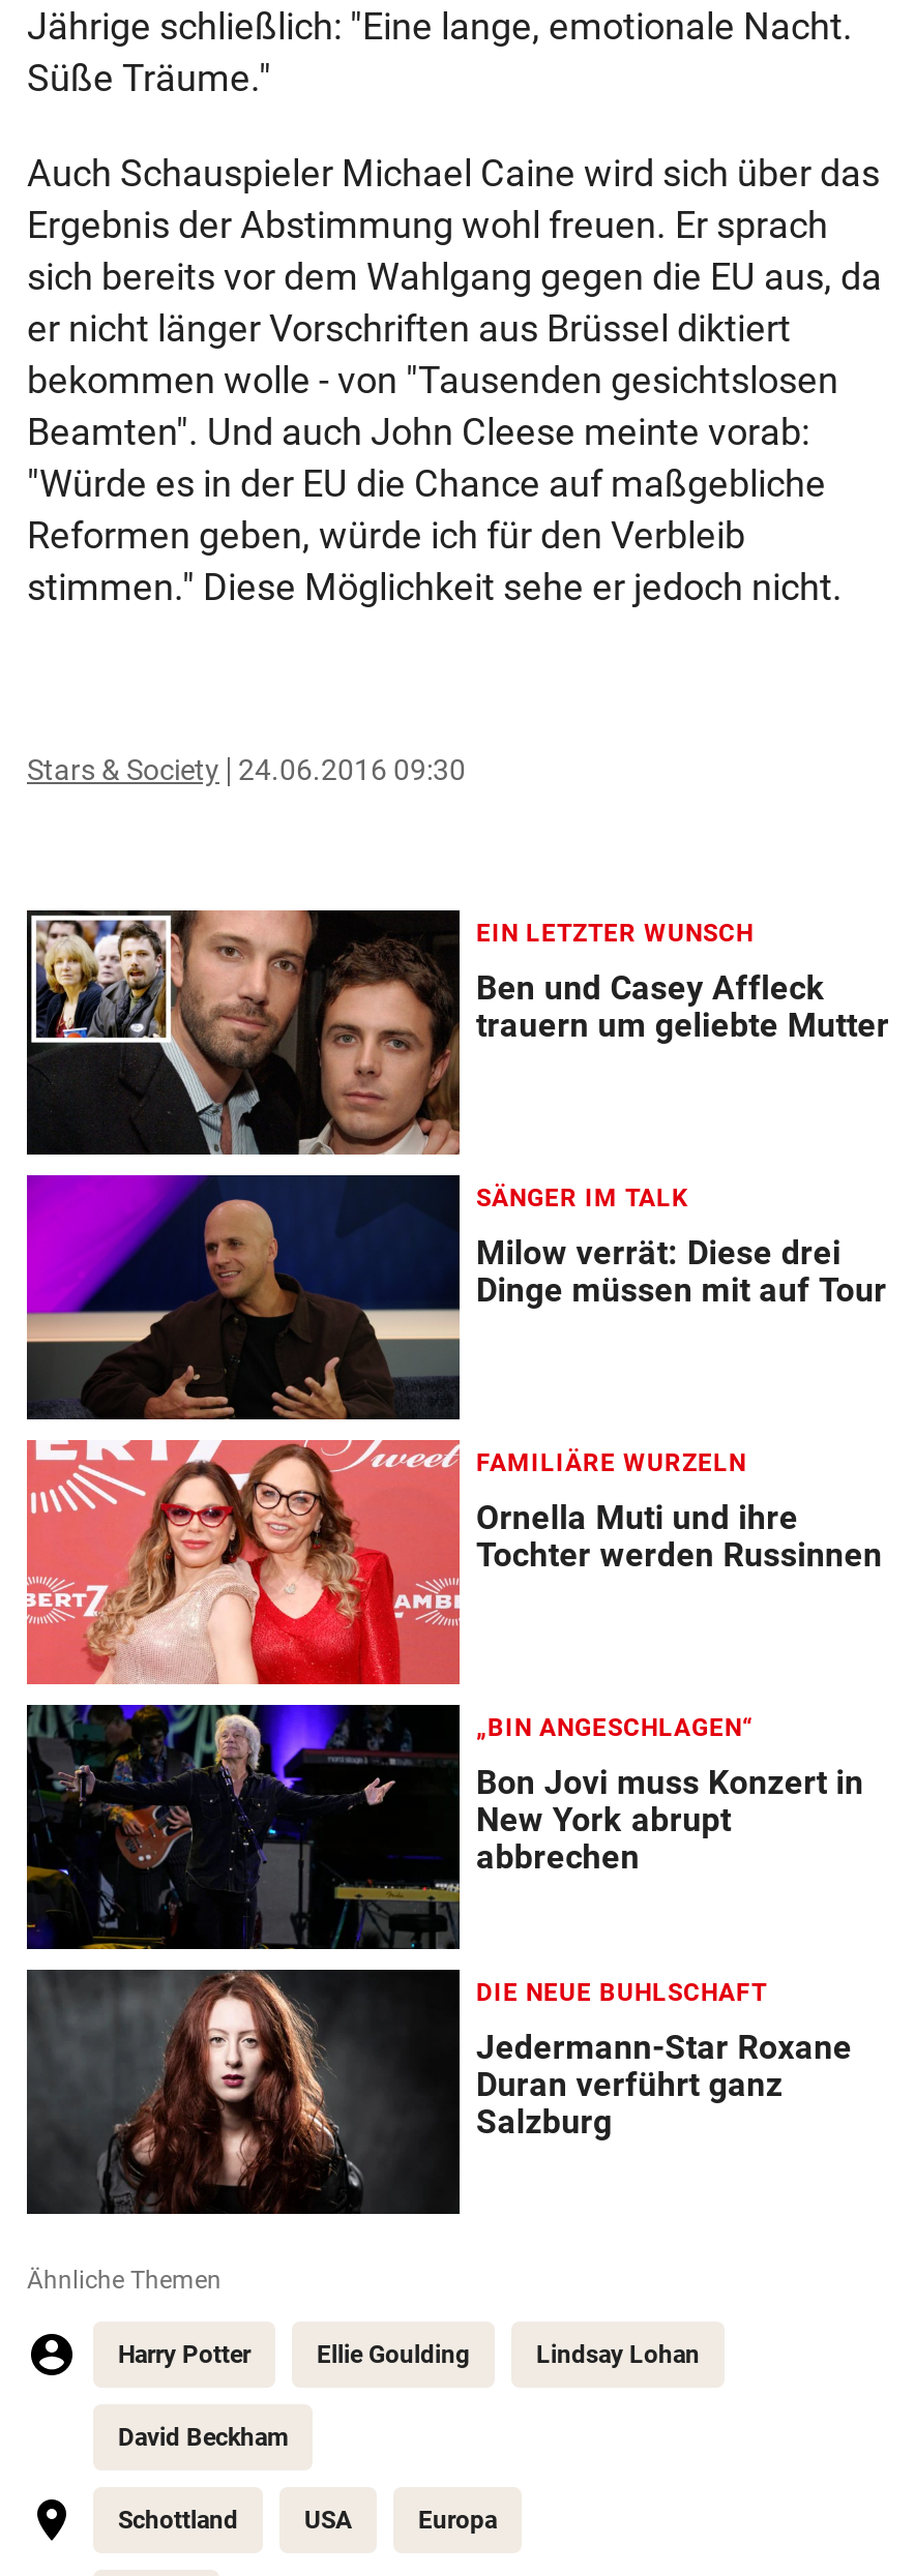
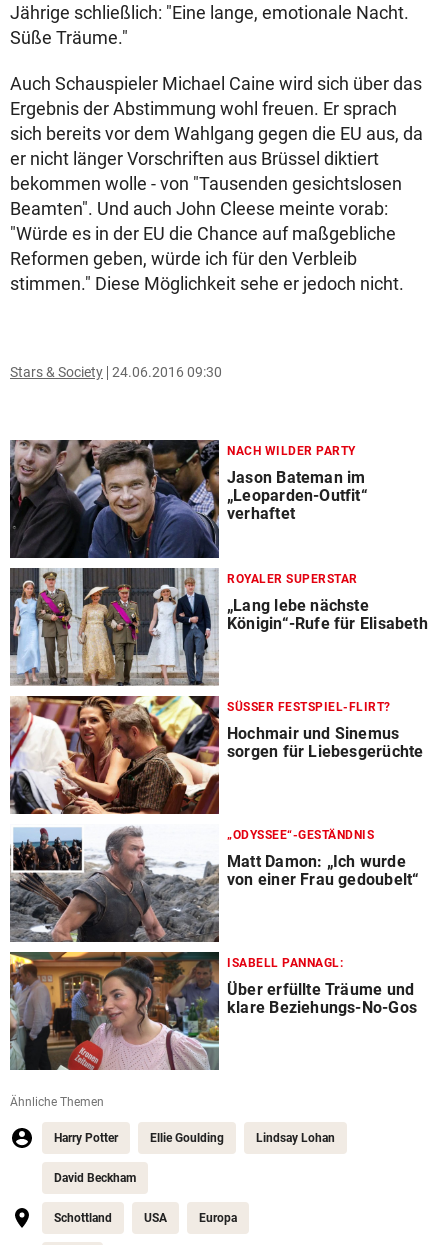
- [image]
- EIN LETZTER WUNSCH
+ [image]
+ NACH WILDER PARTY

- Ben und Casey Affleck
- trauern um geliebte Mutter
+ Jason Bateman im
+ „Leoparden-Outfit“
+ verhaftet

- [image]
- SÄNGER IM TALK
+ [image]
+ ROYALER SUPERSTAR

- Milow verrät: Diese drei
- Dinge müssen mit auf Tour
+ „Lang lebe nächste
+ Königin“-Rufe für Elisabeth

- [image]
- FAMILIÄRE WURZELN
+ [image]
+ SÜSSER FESTSPIEL-FLIRT?

- Ornella Muti und ihre
- Tochter werden Russinnen
+ Hochmair und Sinemus
+ sorgen für Liebesgerüchte

- [image]
- „BIN ANGESCHLAGEN“
+ [image]
+ „ODYSSEE“-GESTÄNDNIS

- Bon Jovi muss Konzert in
- New York abrupt
- abbrechen
+ Matt Damon: „Ich wurde
+ von einer Frau gedoubelt“

- [image]
- DIE NEUE BUHLSCHAFT
+ [image]
+ ISABELL PANNAGL:

- Jedermann-Star Roxane
- Duran verführt ganz
- Salzburg
+ Über erfüllte Träume und
+ klare Beziehungs-No-Gos
